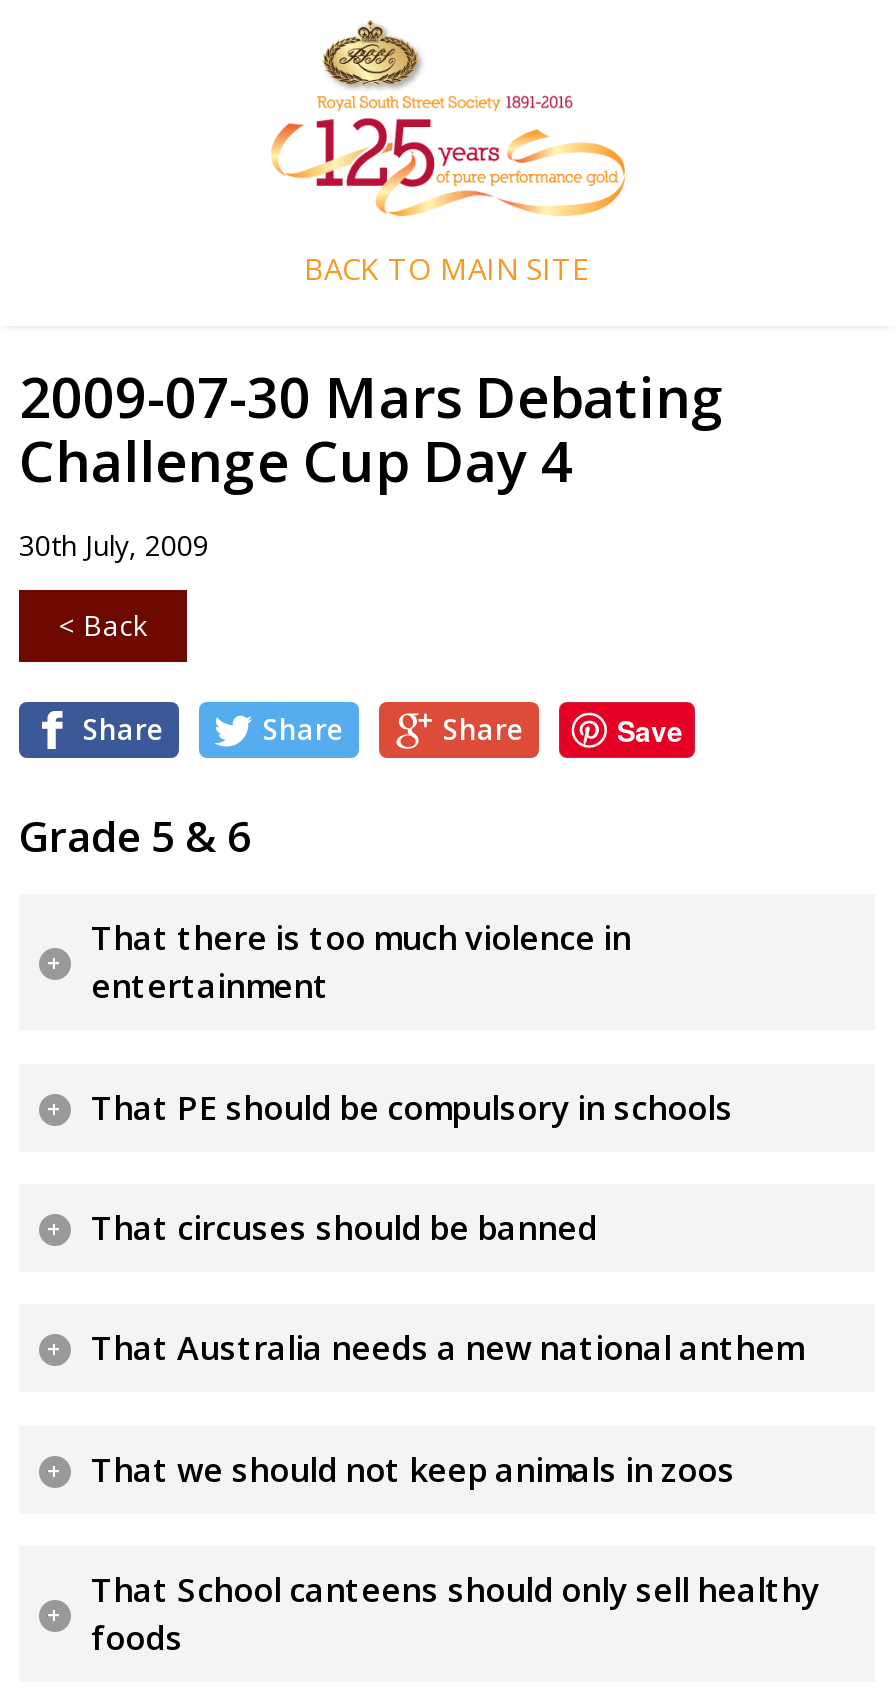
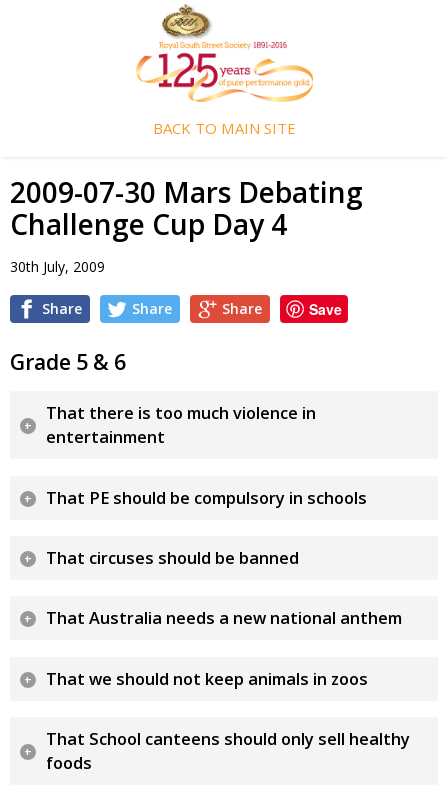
- < Back
